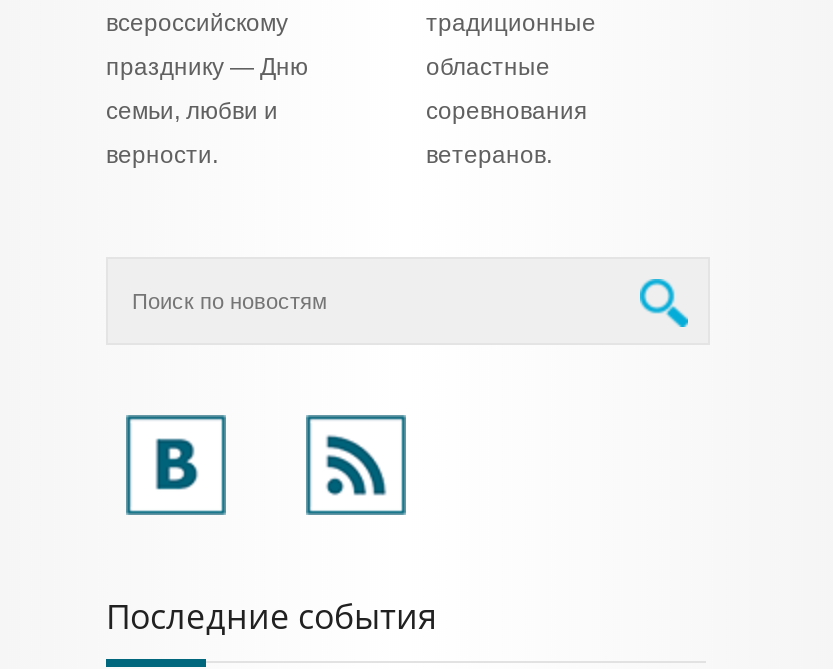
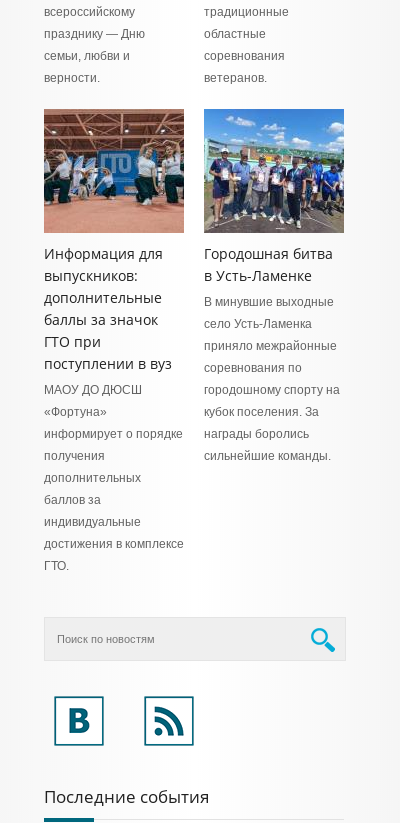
+ [image]
+ Информация для
+ выпускников:
+ дополнительные
+ баллы за значок
+ ГТО при
+ поступлении в вуз
+ МАОУ ДО ДЮСШ
+ «Фортуна»
+ информирует о порядке
+ получения
+ дополнительных
+ баллов за
+ индивидуальные
+ достижения в комплексе
+ ГТО.

+ [image]
+ Городошная битва
+ в Усть-Ламенке
+ В минувшие выходные
+ село Усть-Ламенка
+ приняло межрайонные
+ соревнования по
+ городошному спорту на
+ кубок поселения. За
+ награды боролись
+ сильнейшие команды.
